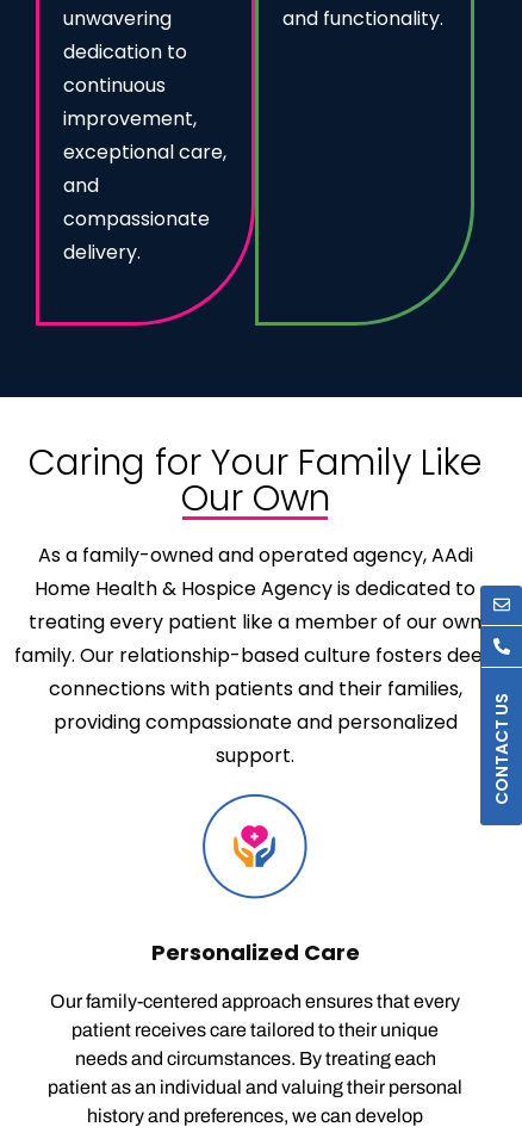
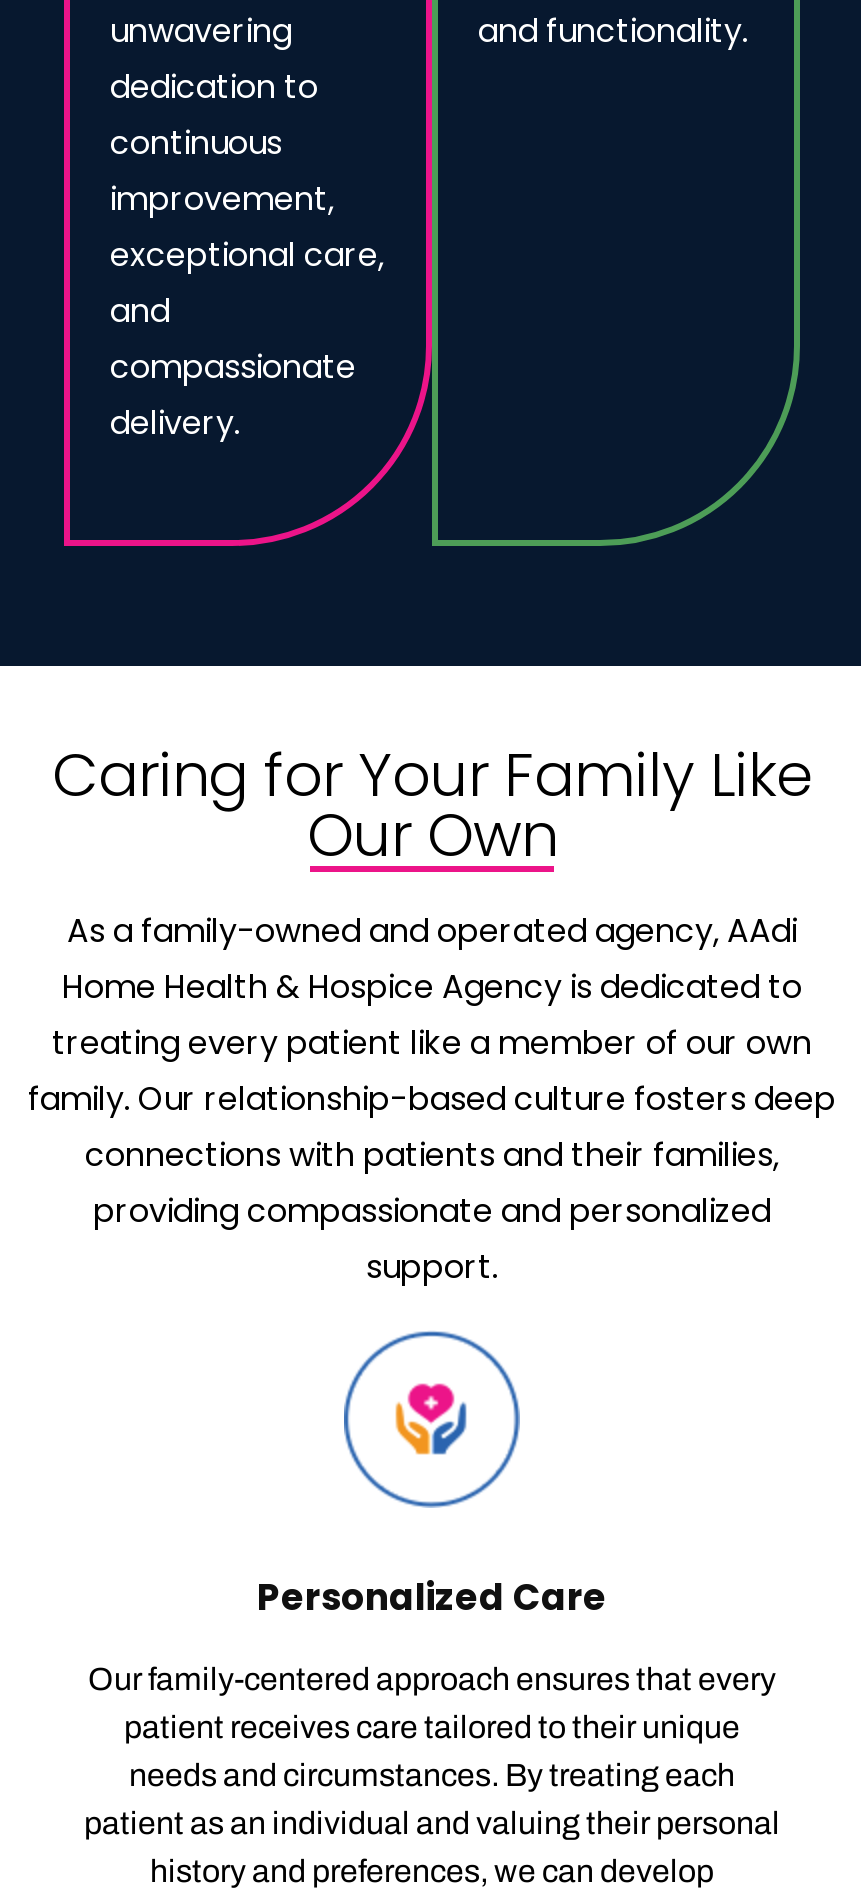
- [image]
